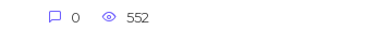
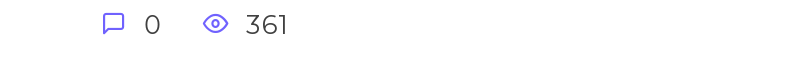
- 552
+ 361
